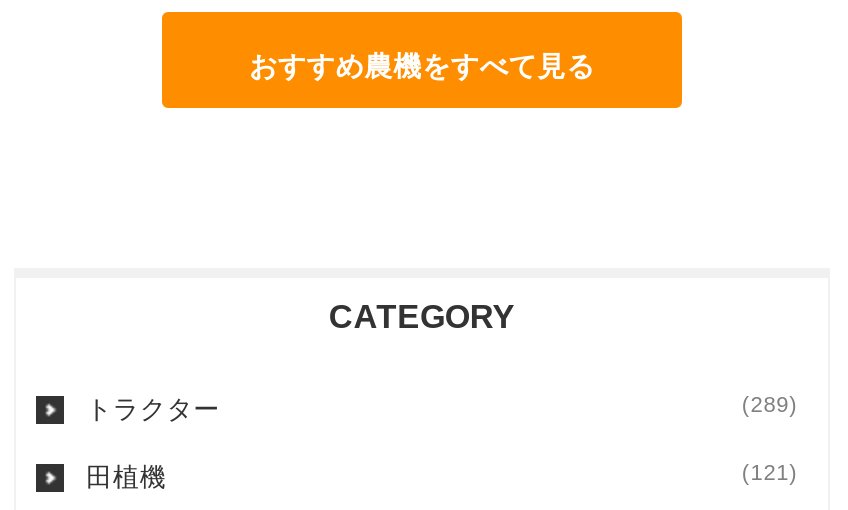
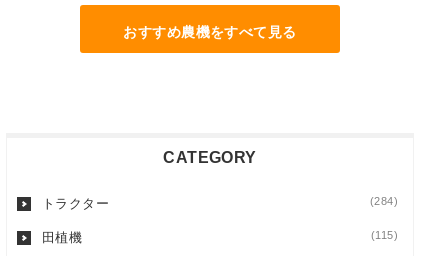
- (289)
+ (284)

- (121)
+ (115)
